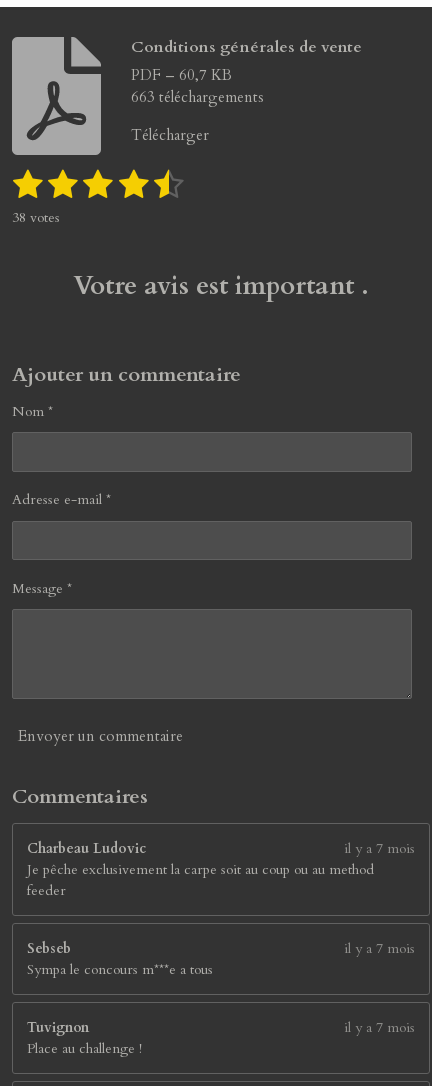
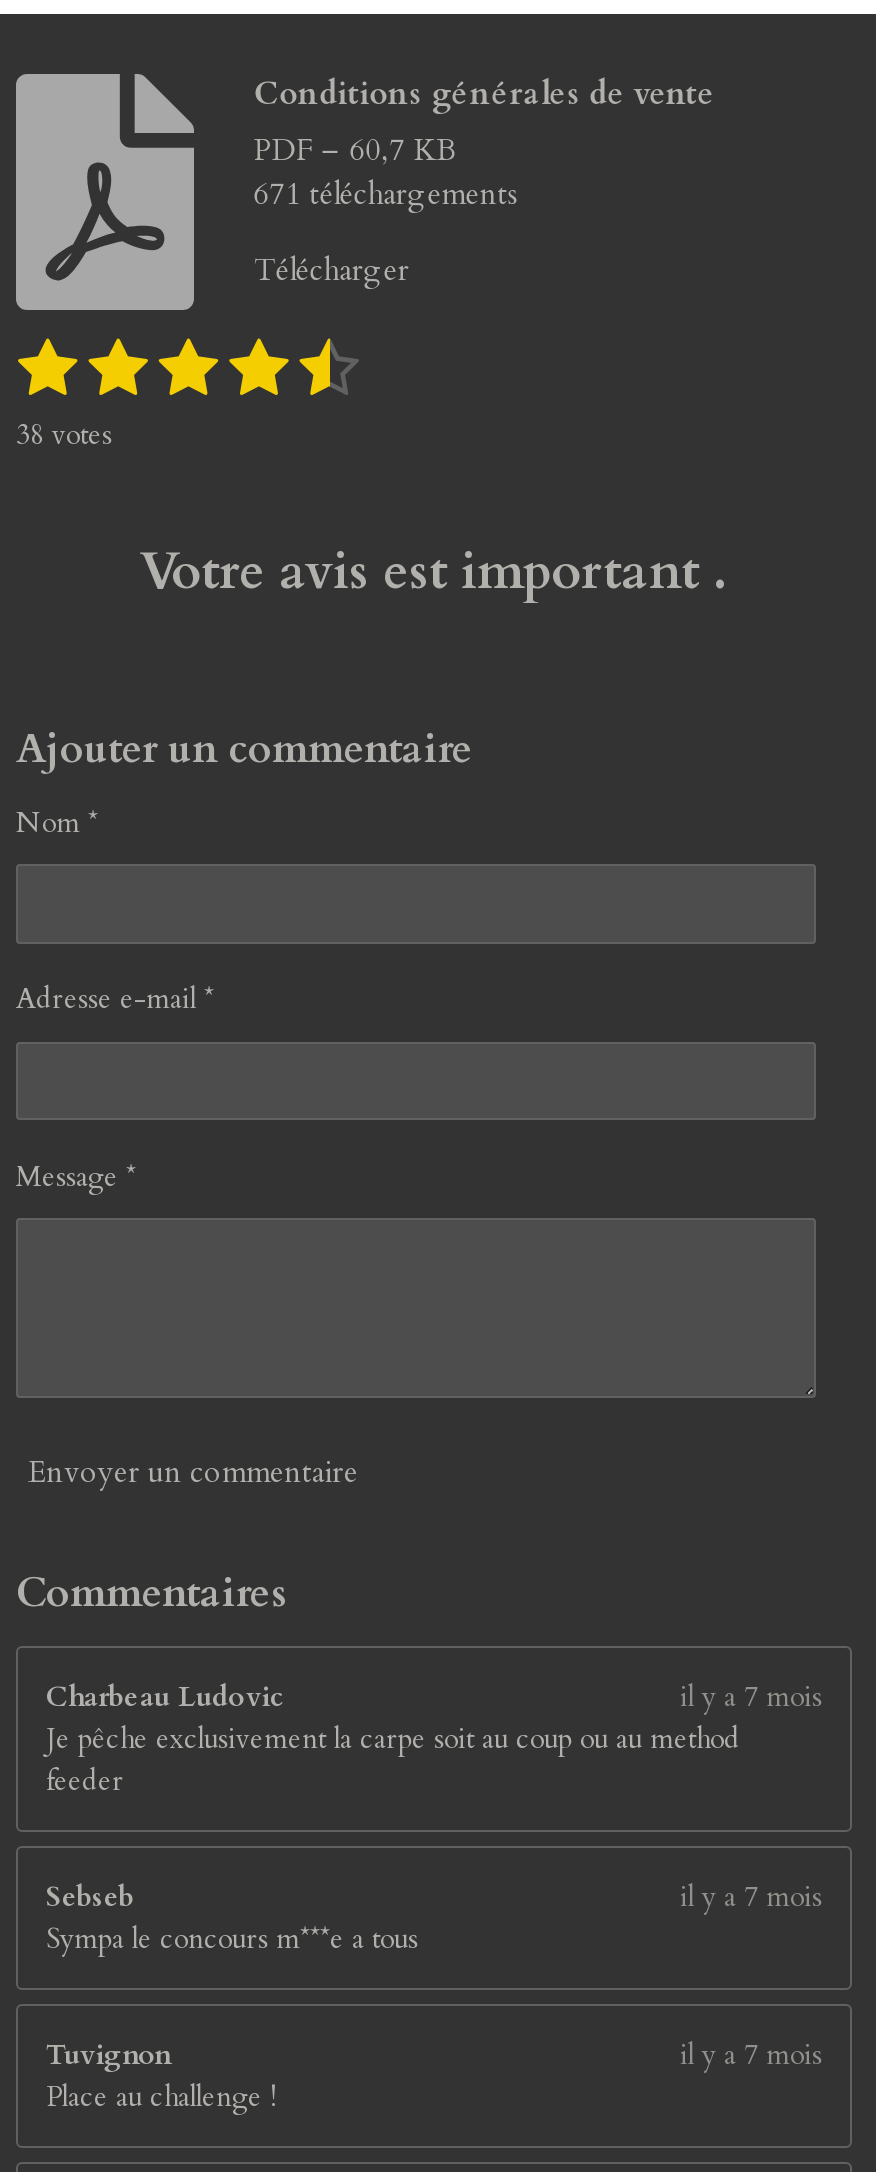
- 663 téléchargements
+ 671 téléchargements
